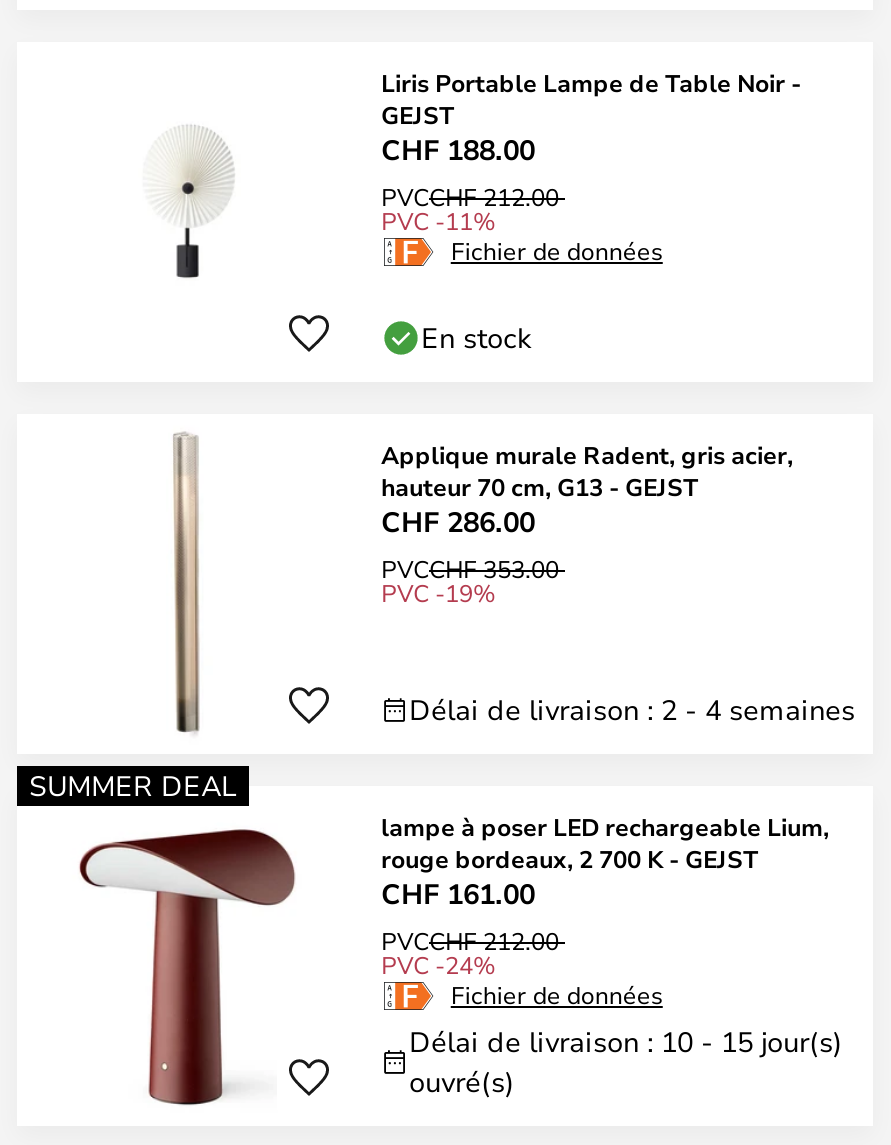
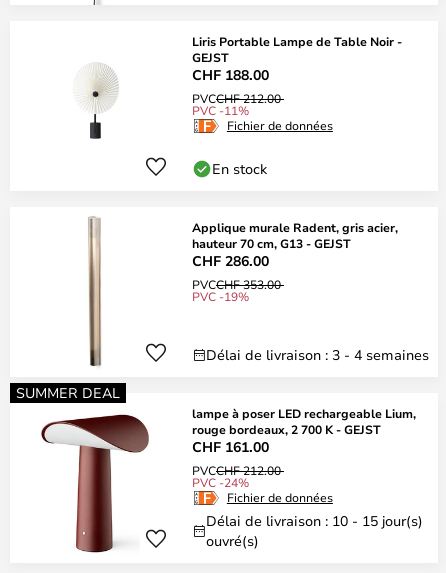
- Délai de livraison : 2 - 4 semaines
+ Délai de livraison : 3 - 4 semaines
